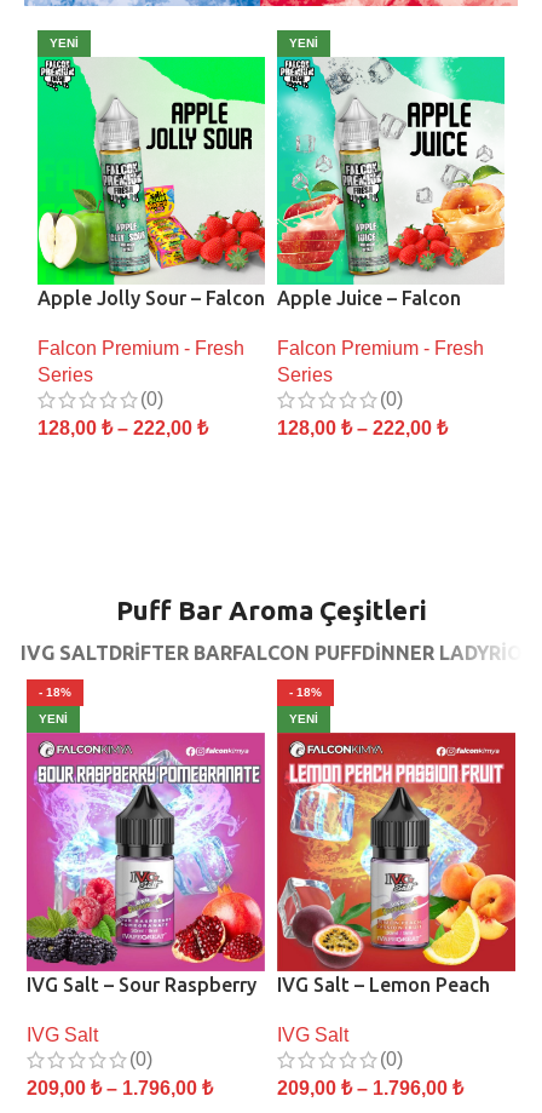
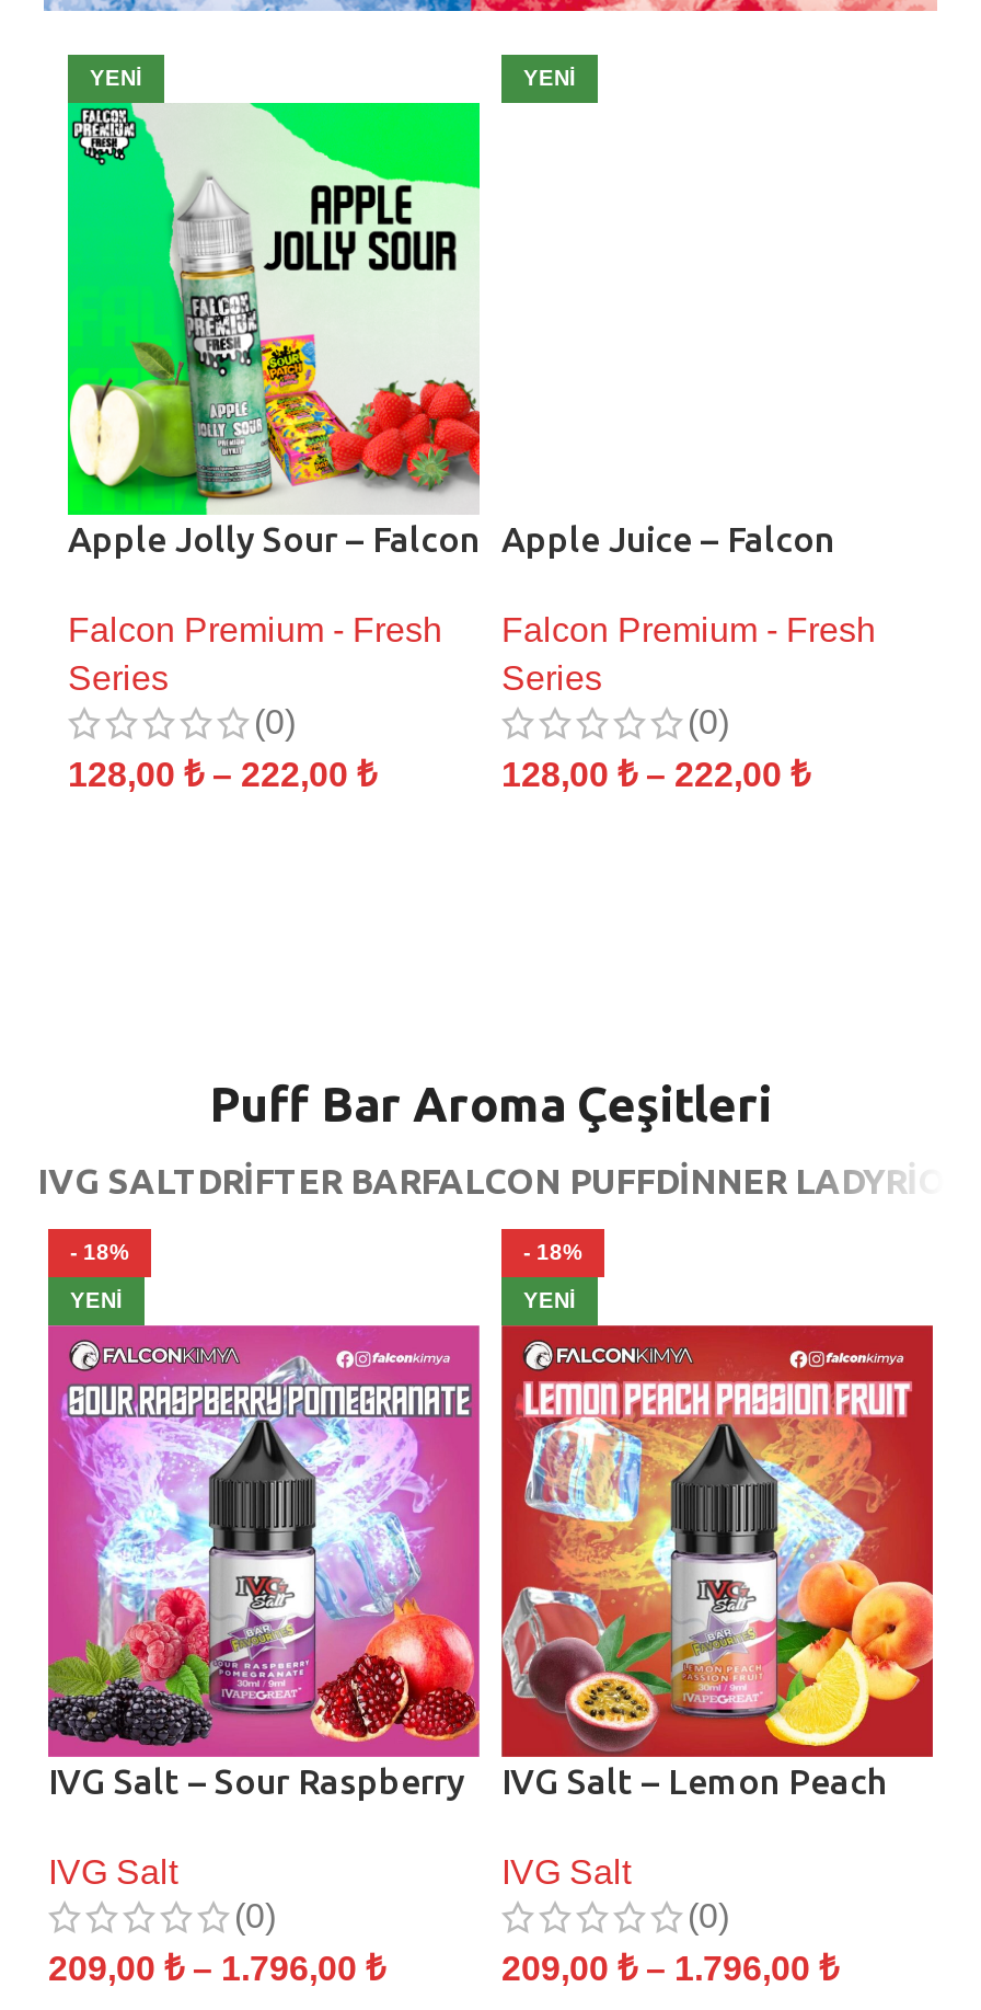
- [image]
